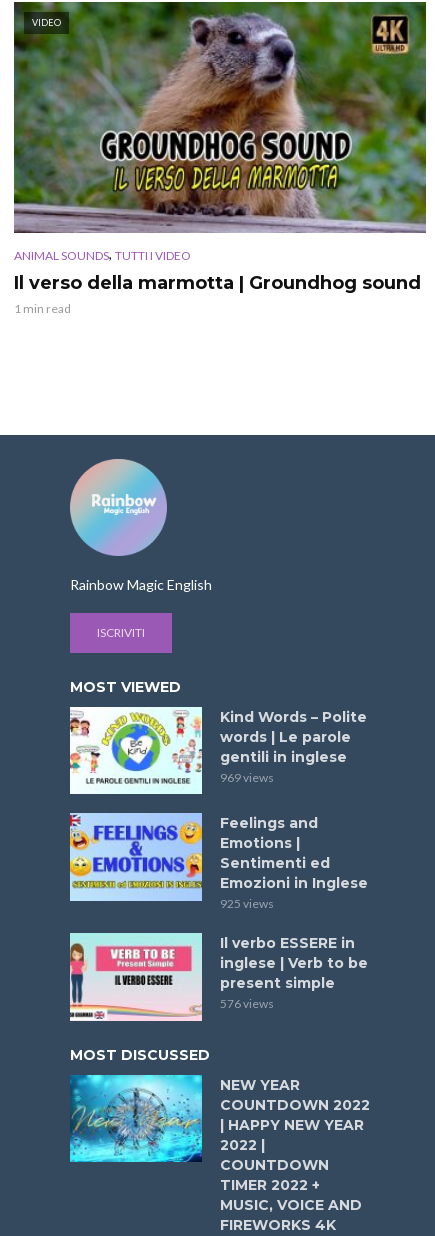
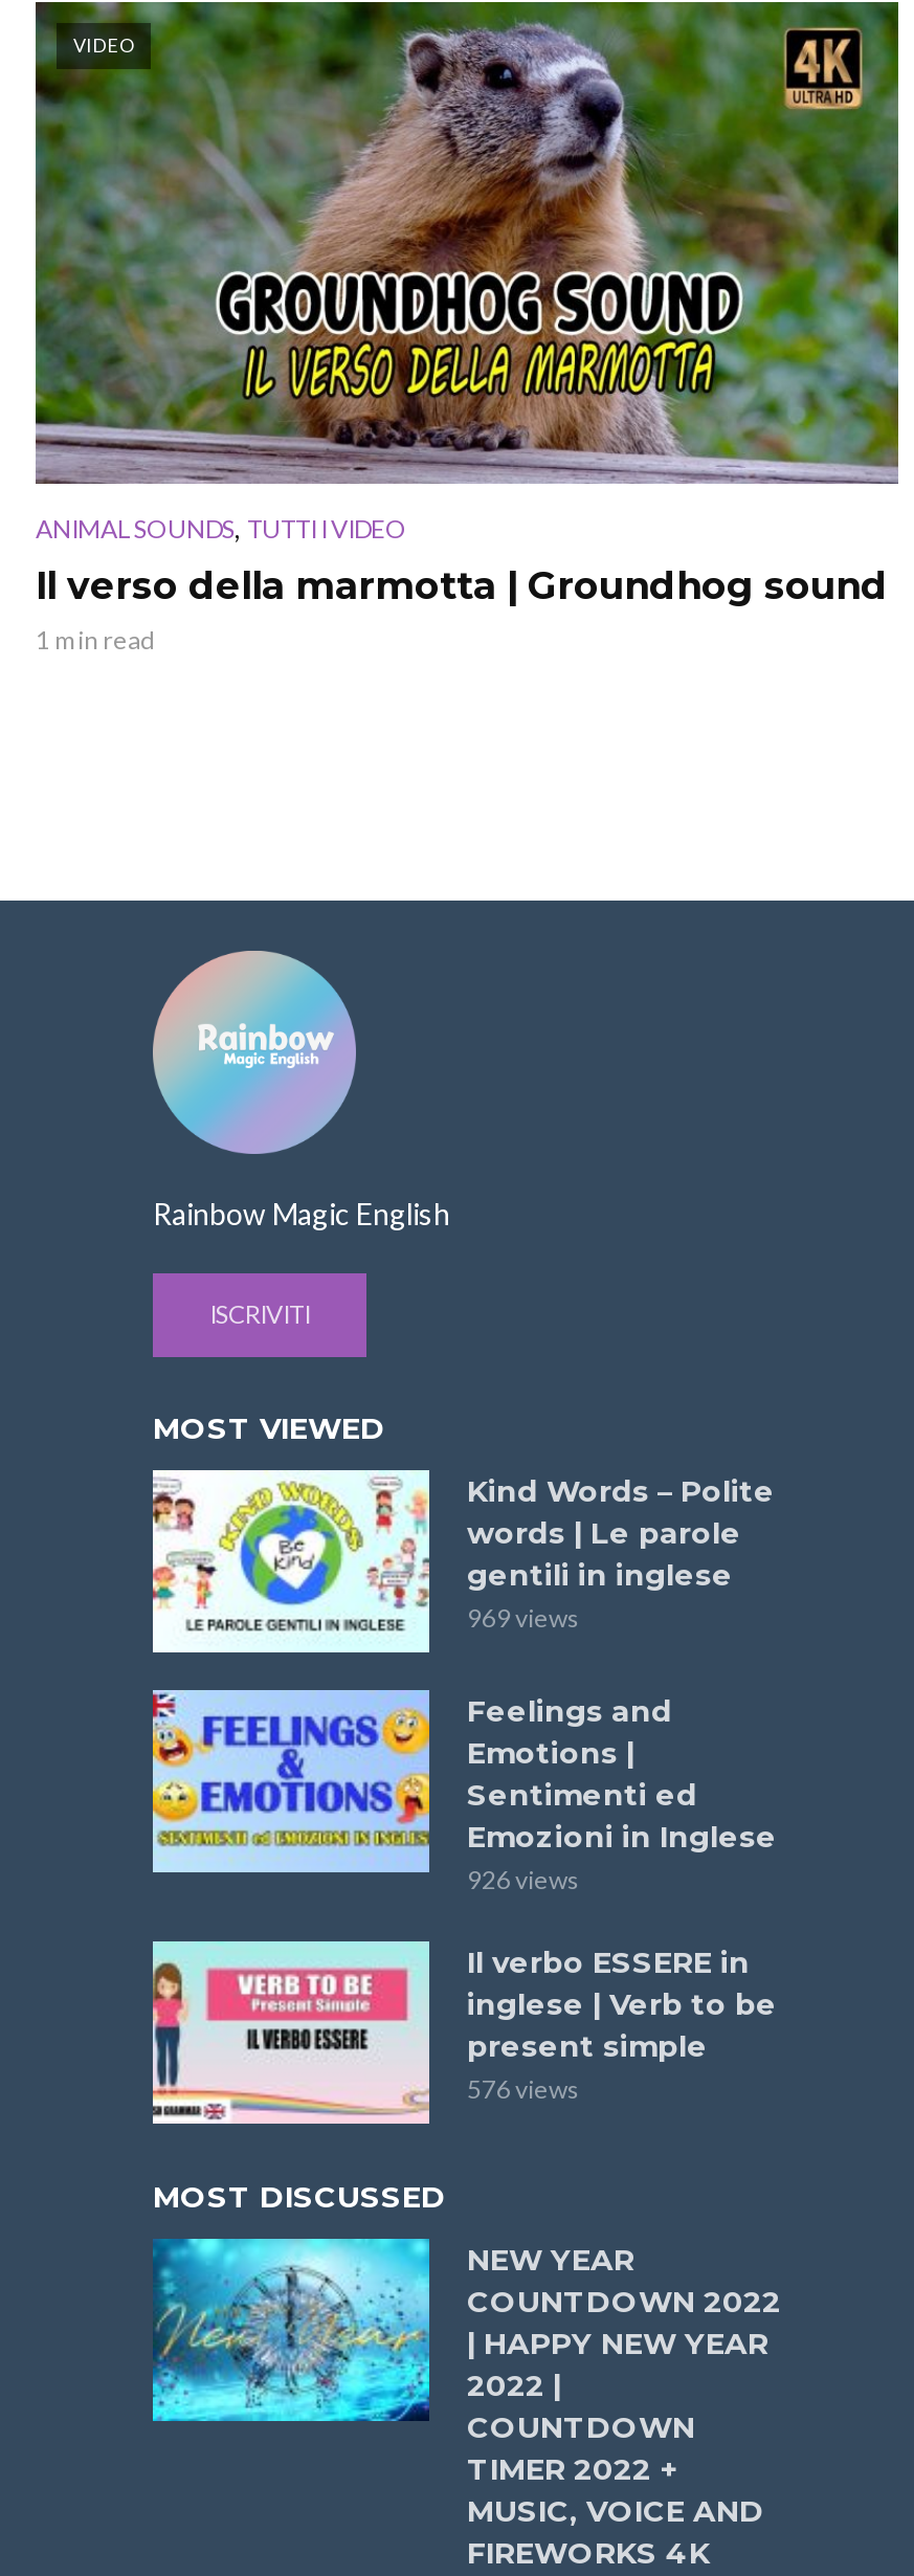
- 925 views
+ 926 views
